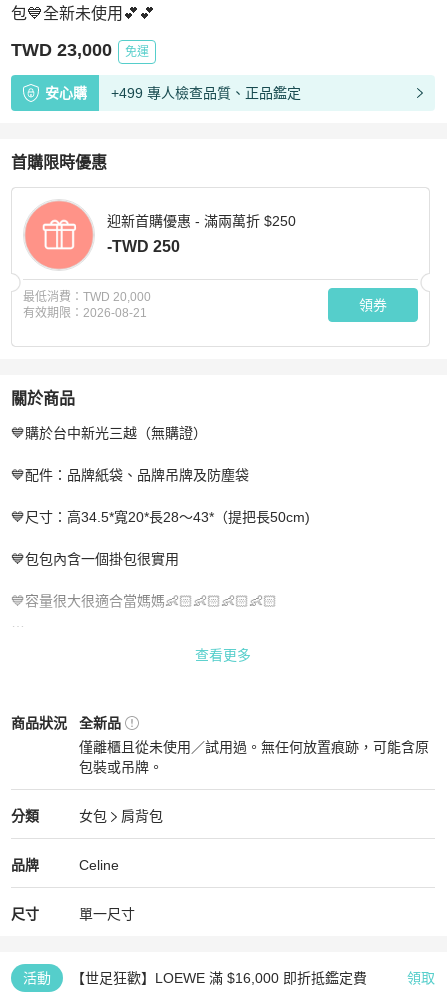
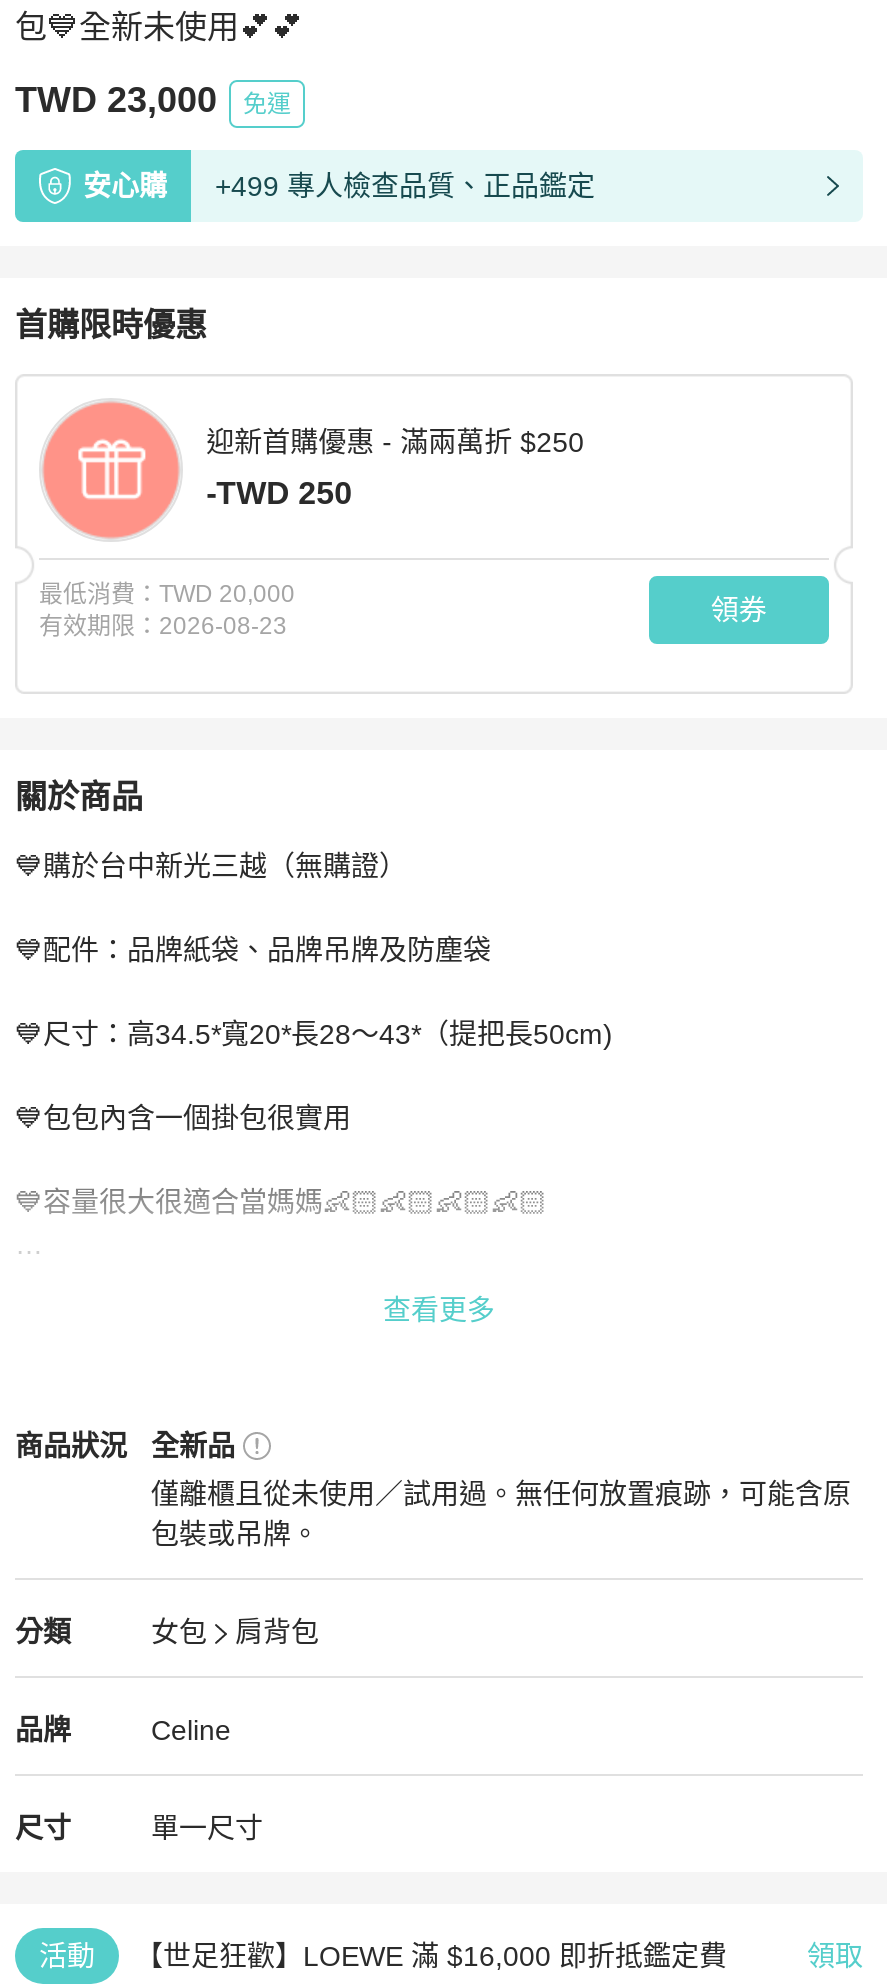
- 有效期限：2026-08-21
+ 有效期限：2026-08-23
